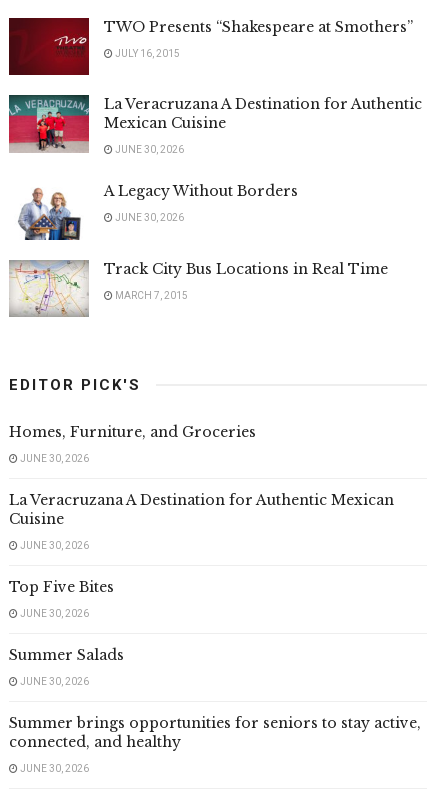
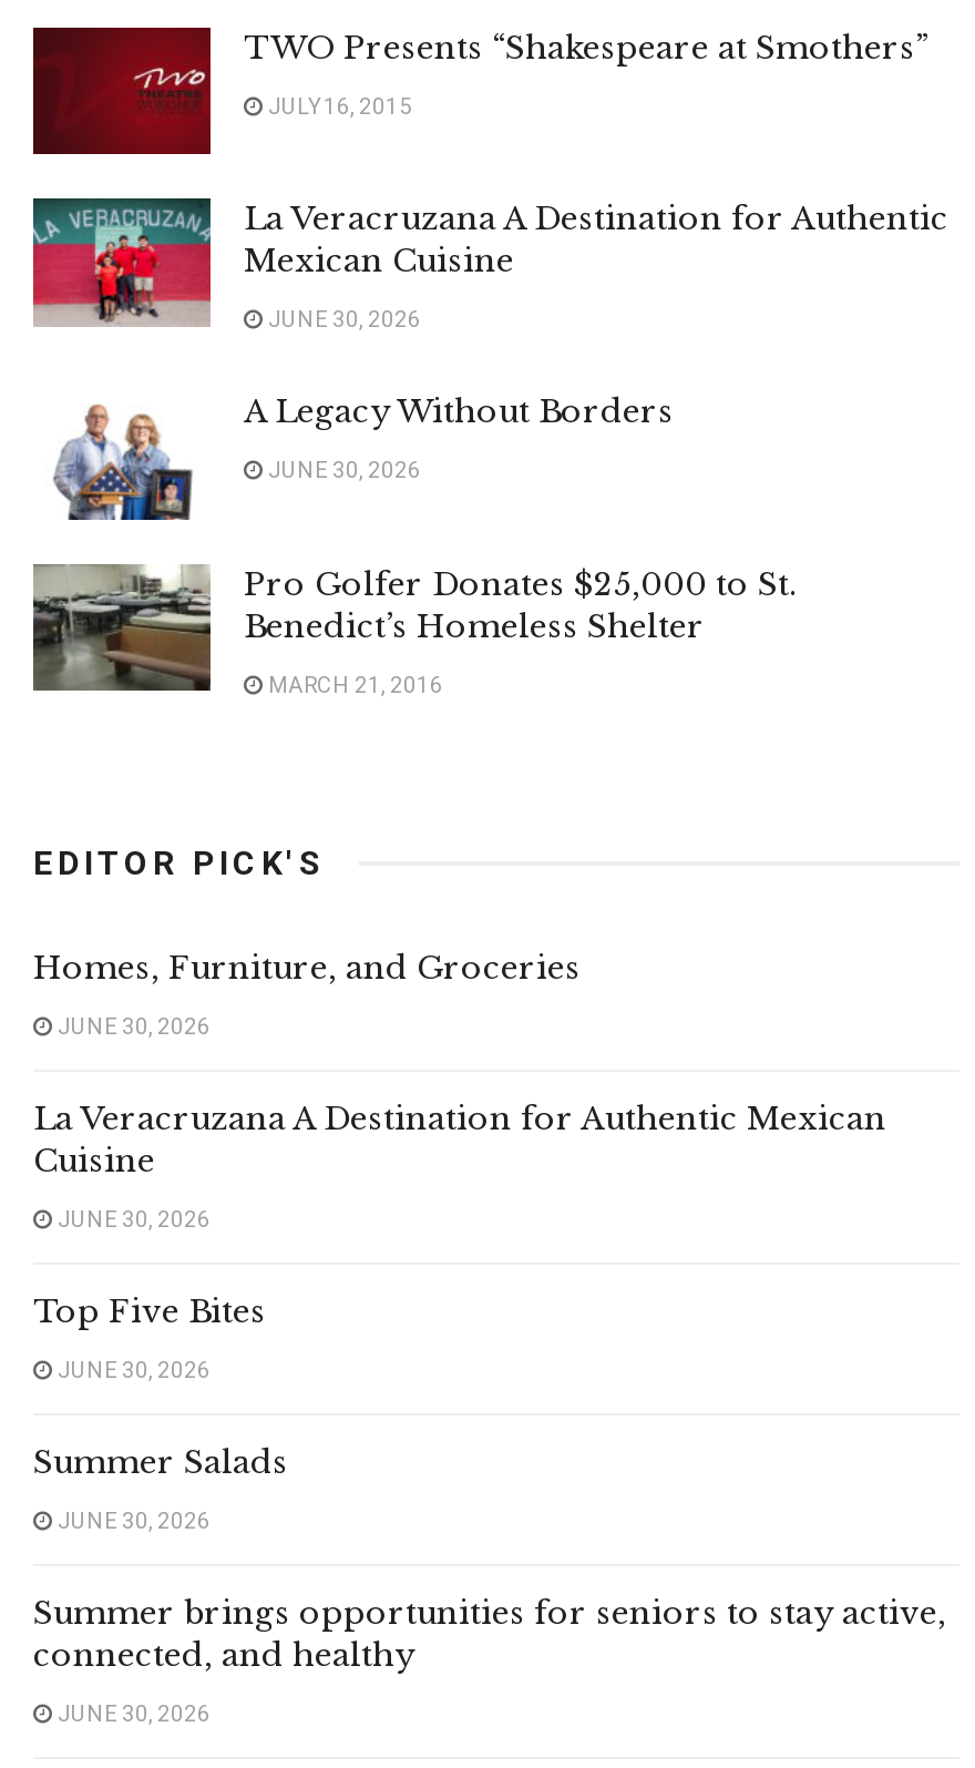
- [image]
- Track City Bus Locations in Real Time
+ [image]
+ Pro Golfer Donates $25,000 to St.
+ Benedict’s Homeless Shelter

- MARCH 7, 2015
+ MARCH 21, 2016
